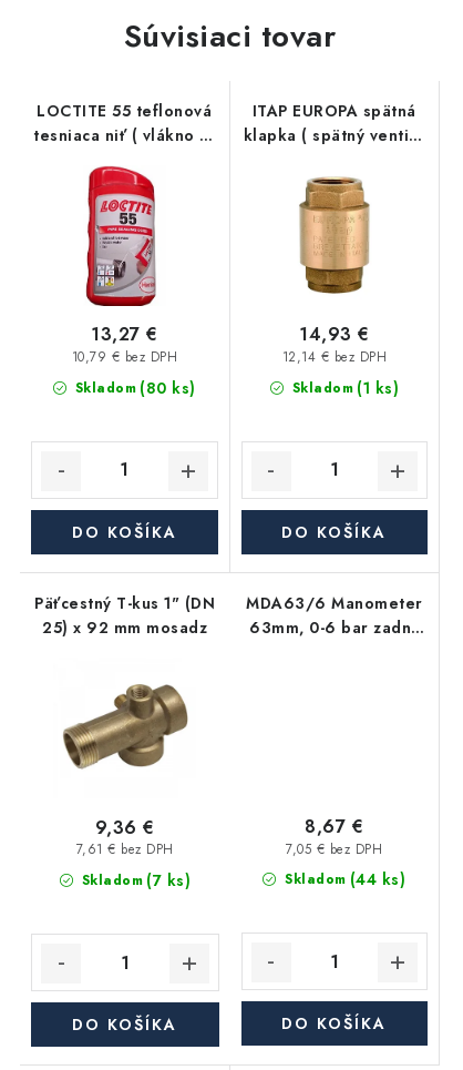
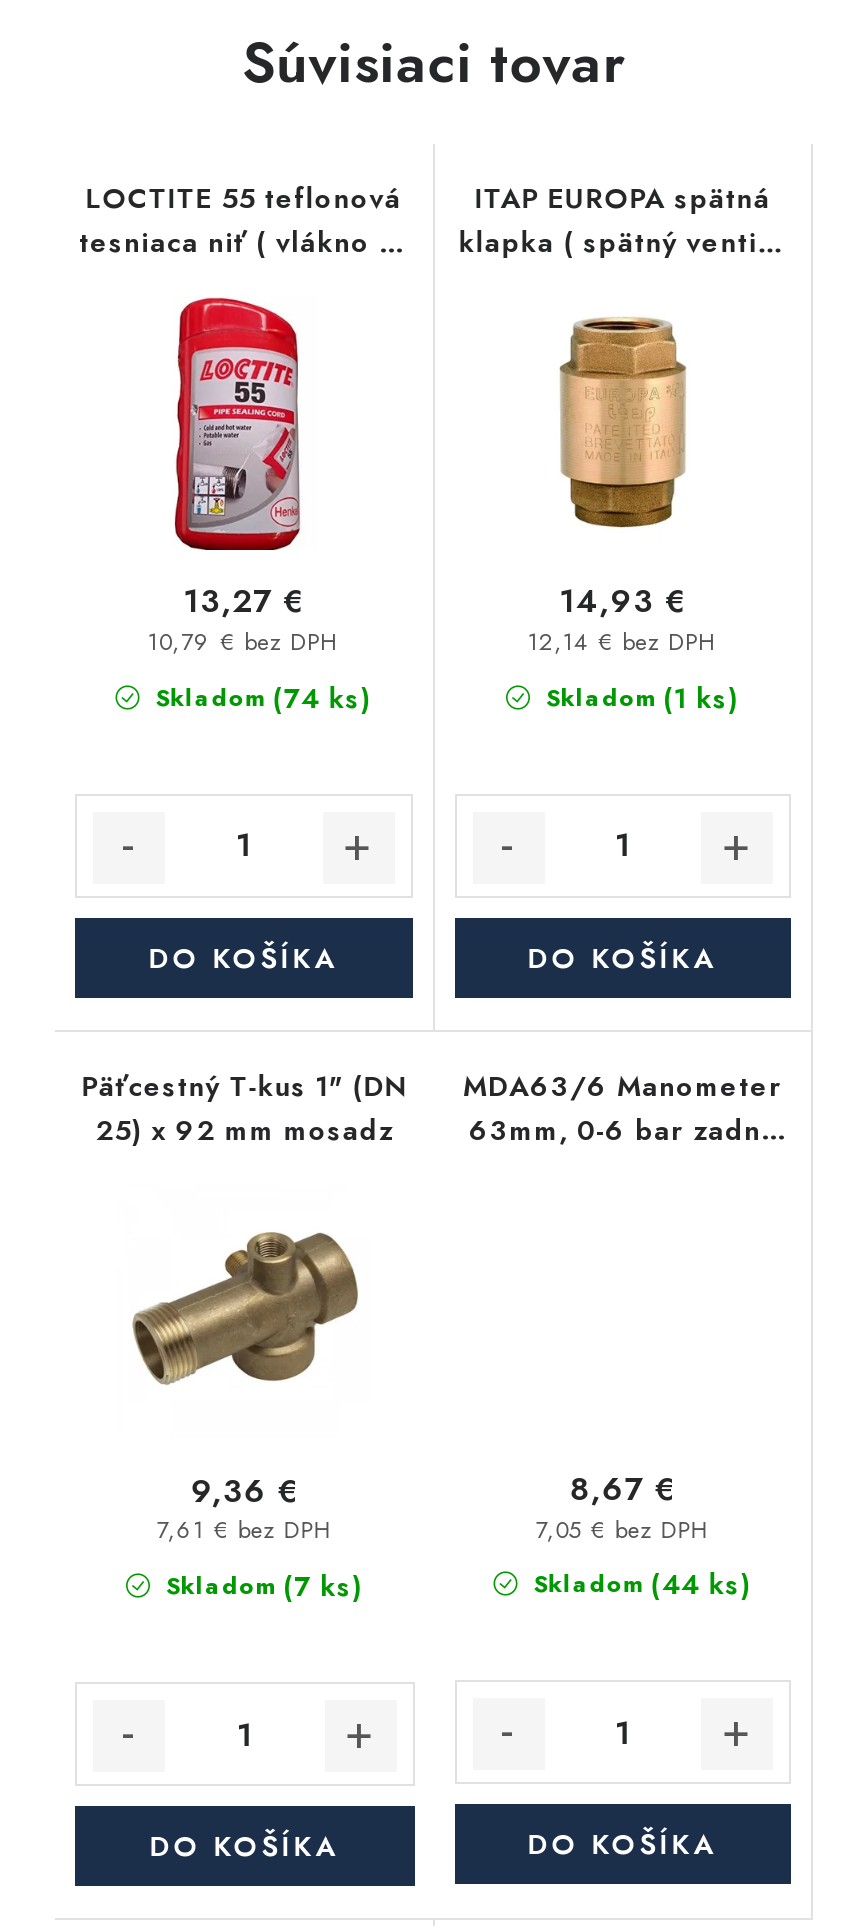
- Skladom (80 ks)
+ Skladom (74 ks)
